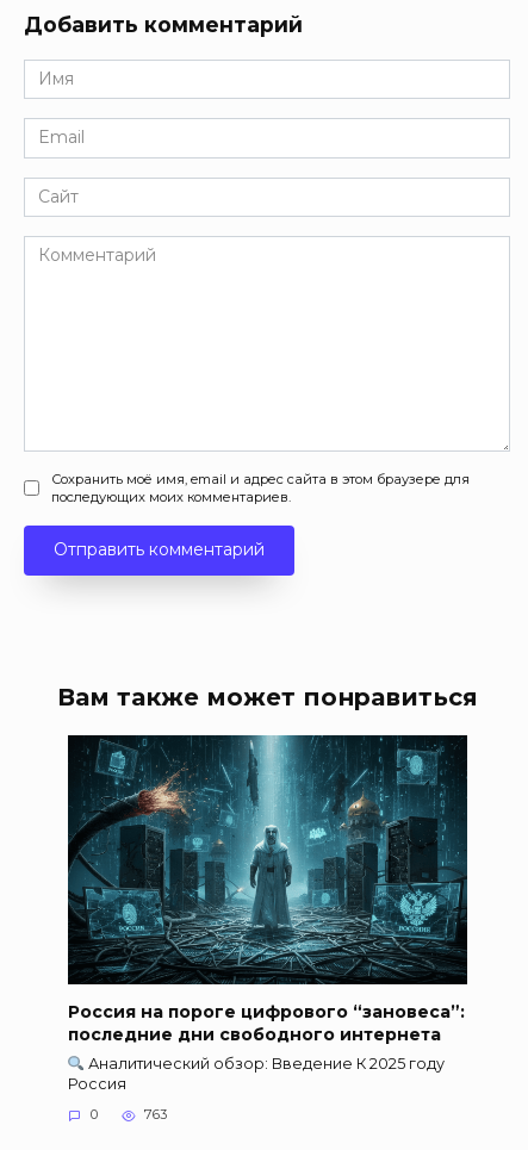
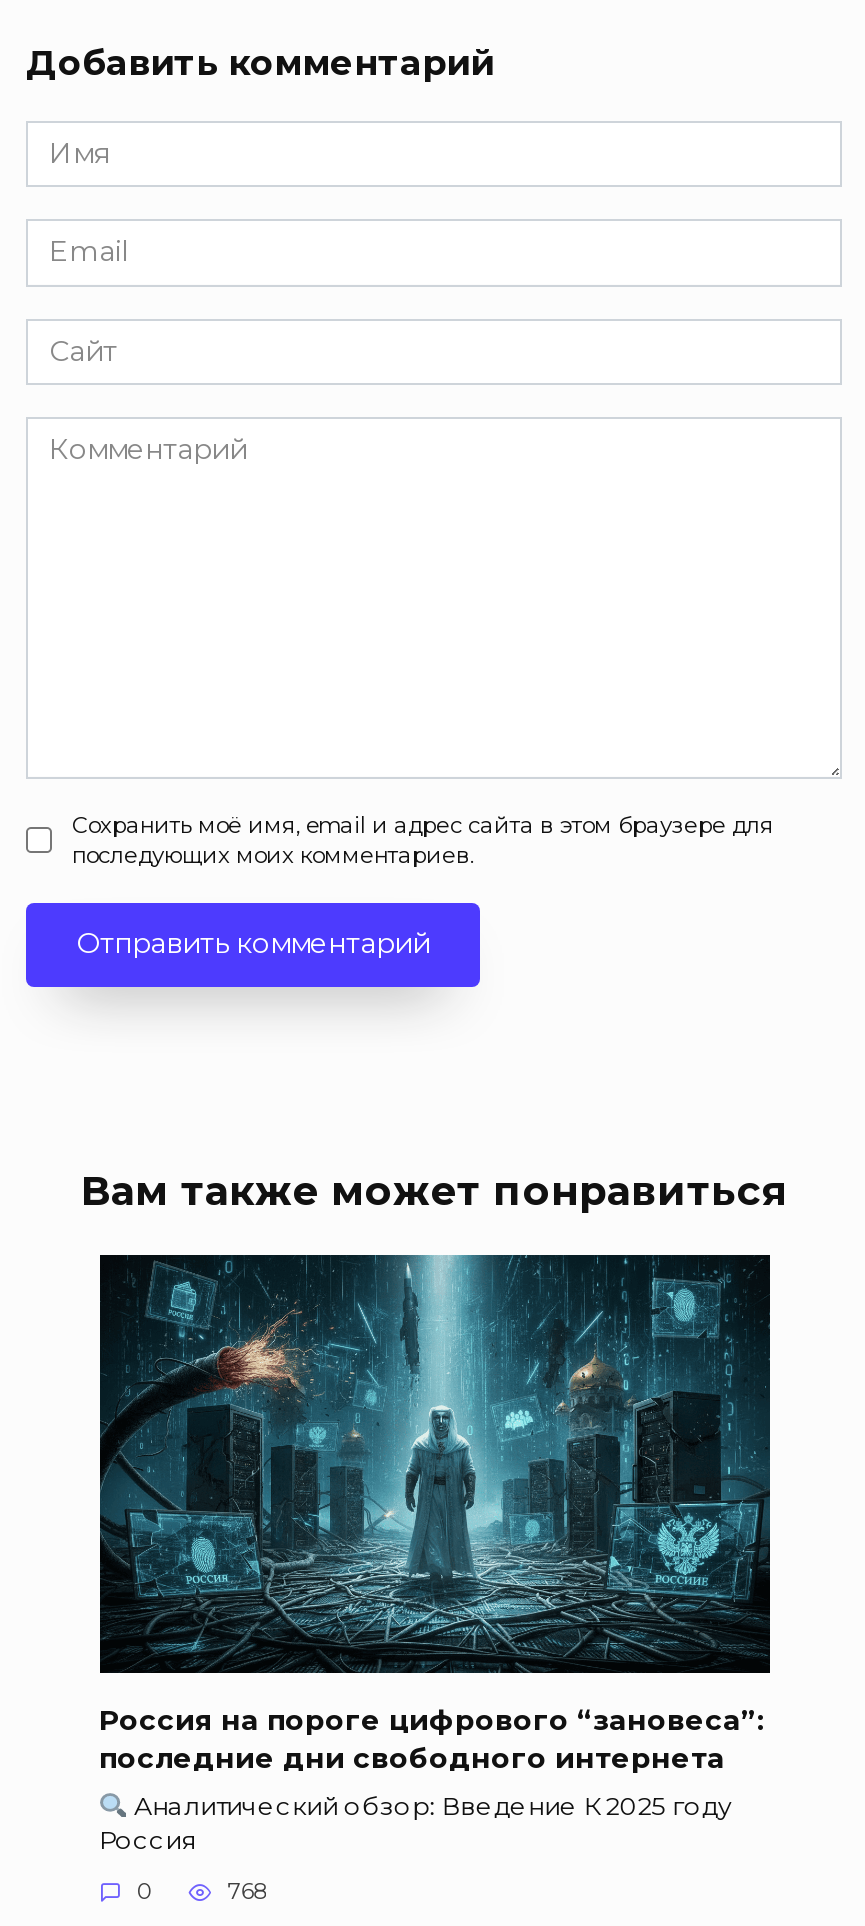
- 763
+ 768
